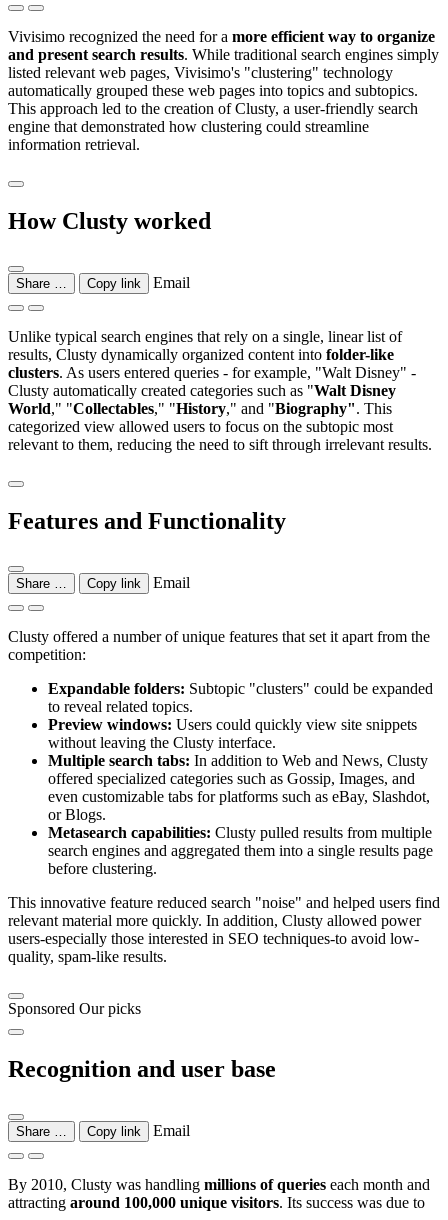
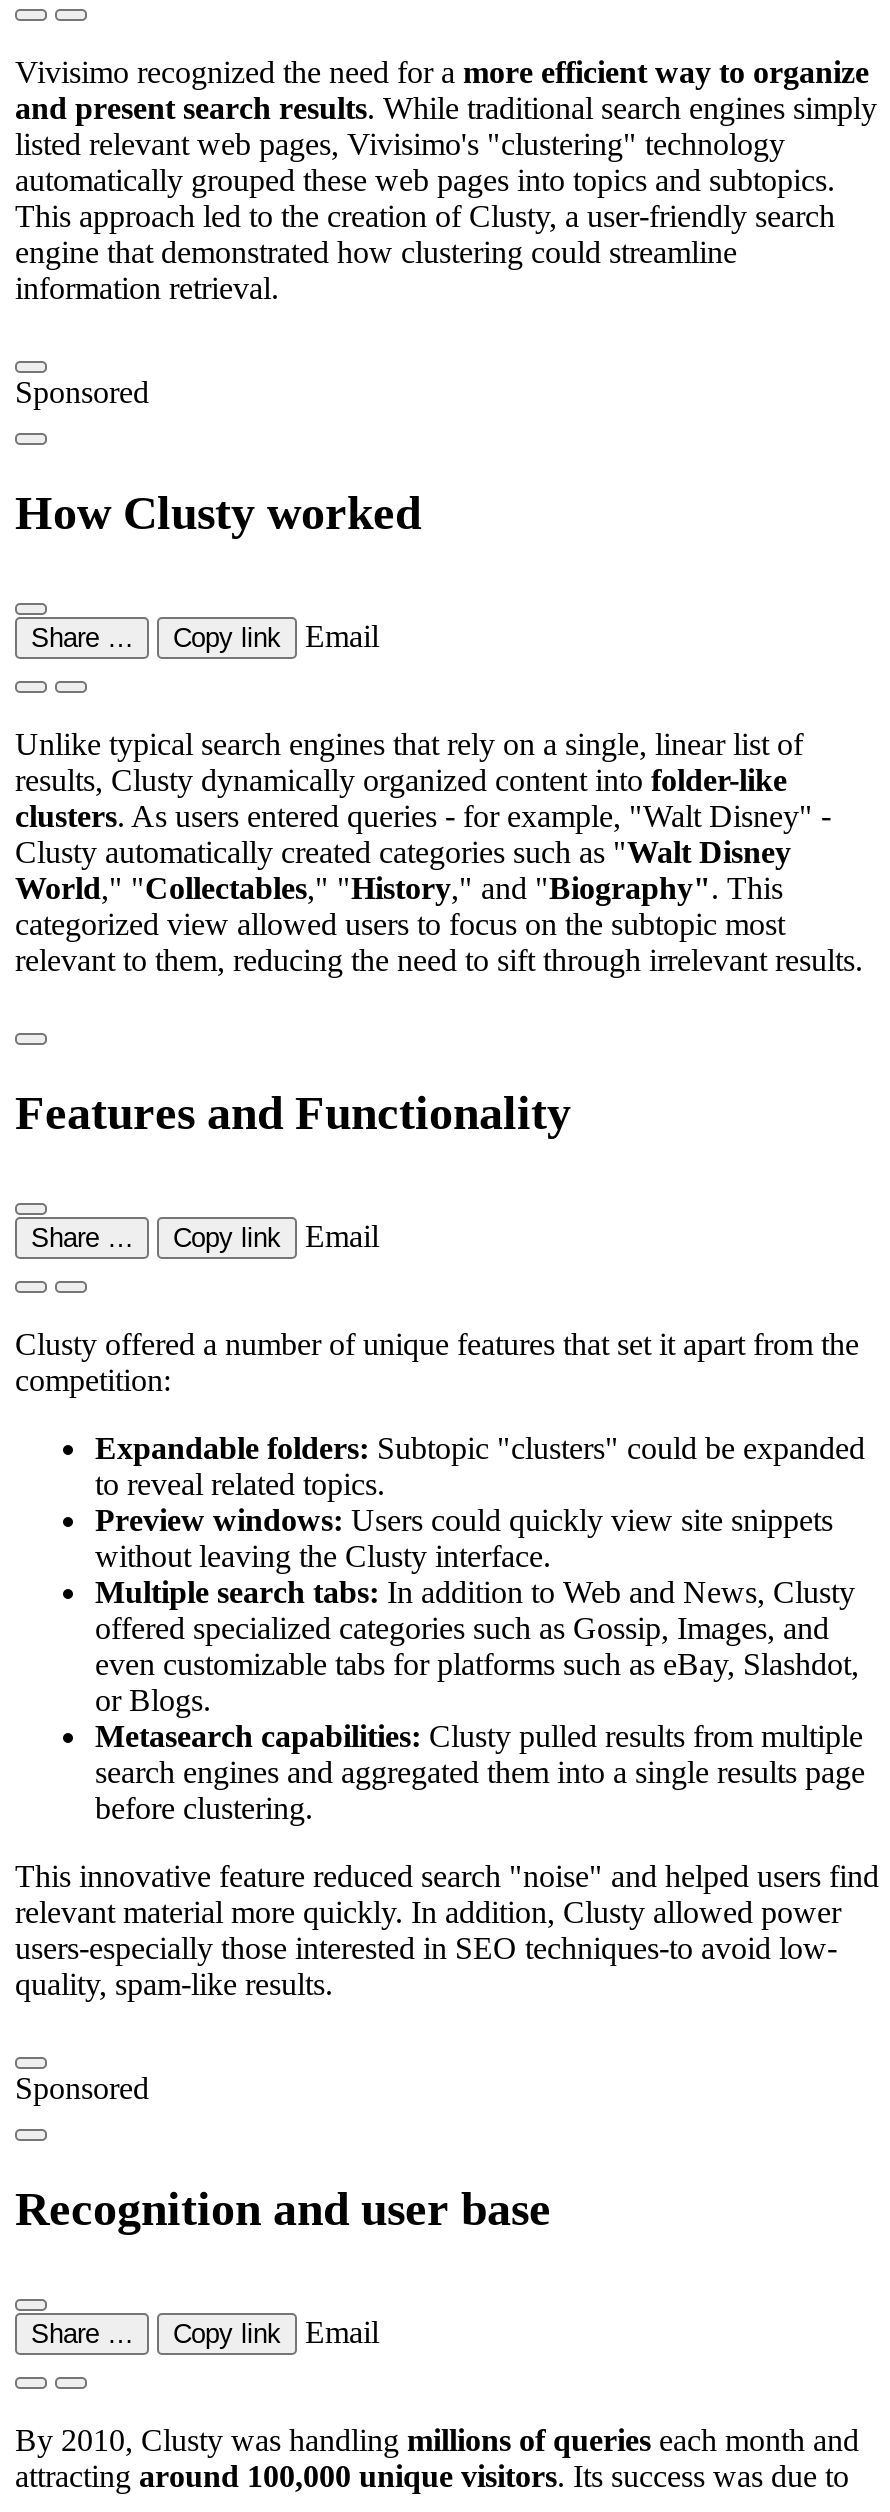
+ Sponsored

- Sponsored Our picks
+ Sponsored
